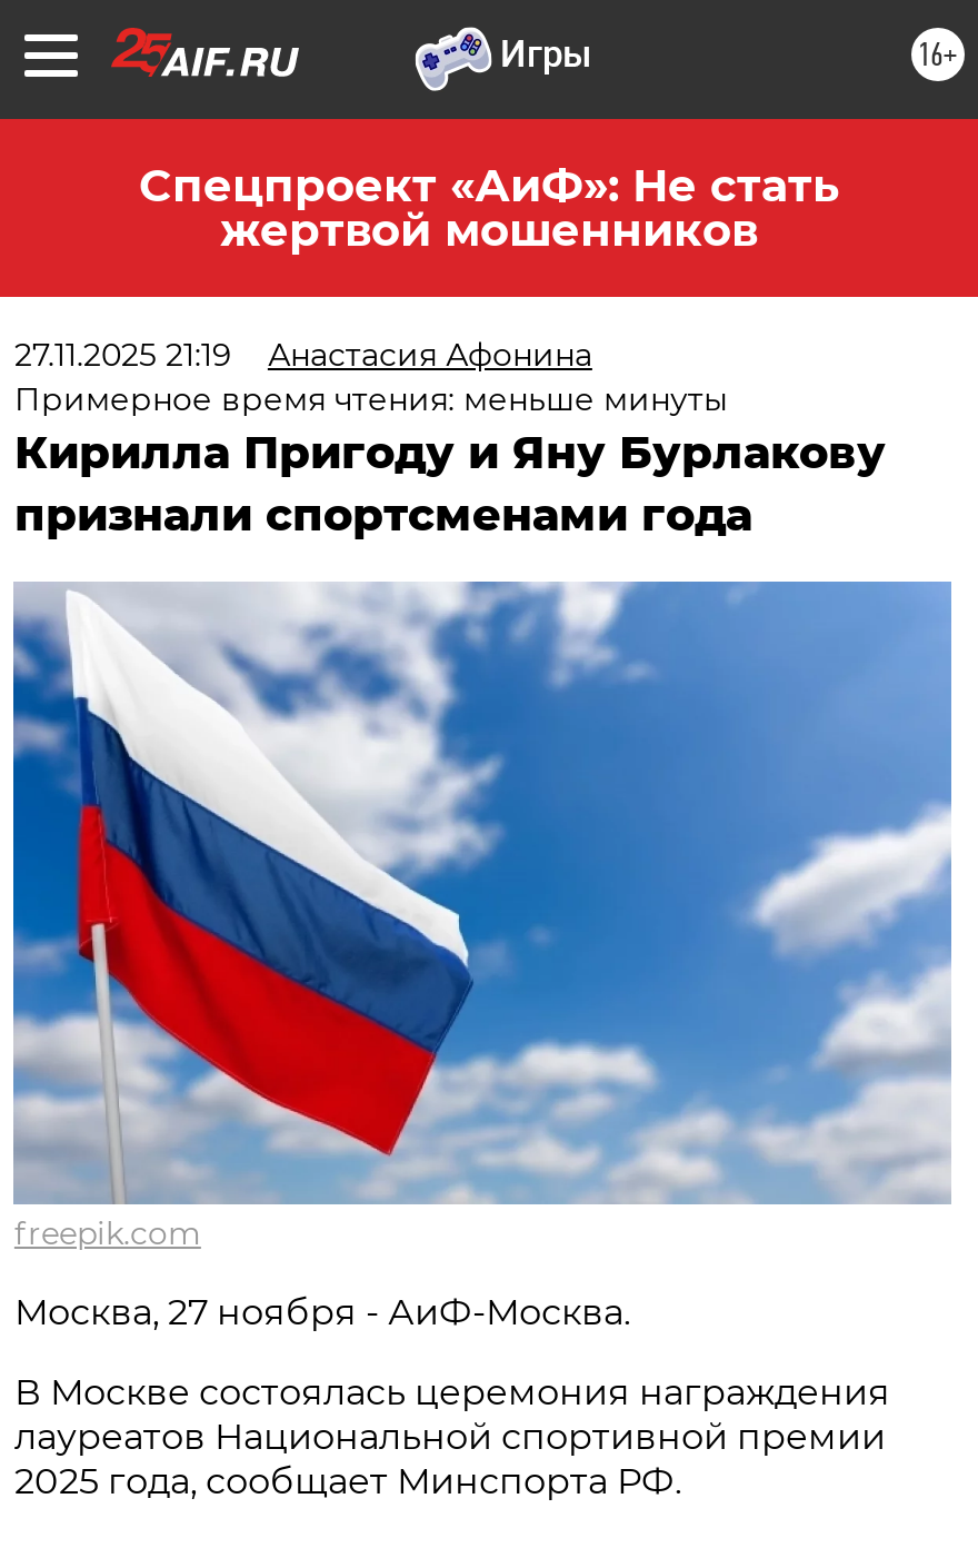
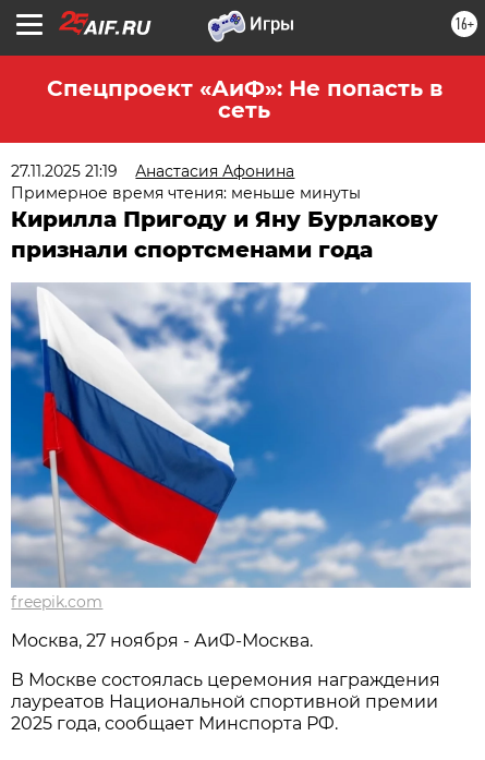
- Спецпроект «АиФ»: Не стать
- жертвой мошенников
+ Спецпроект «АиФ»: Не попасть в
+ сеть
